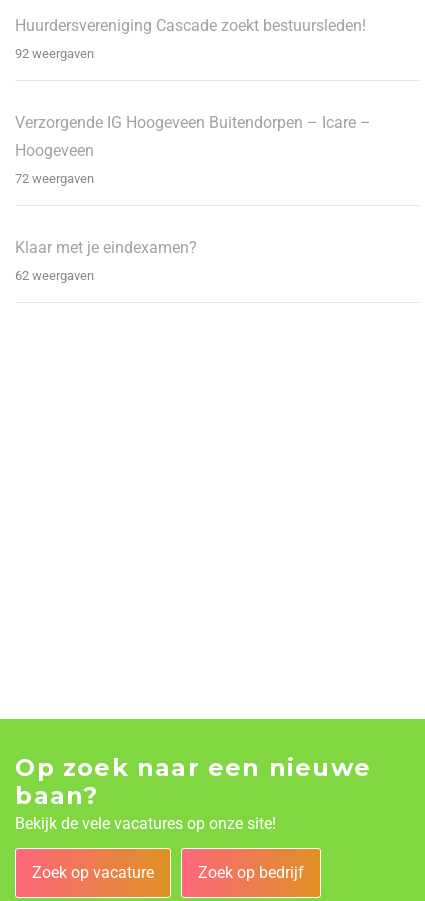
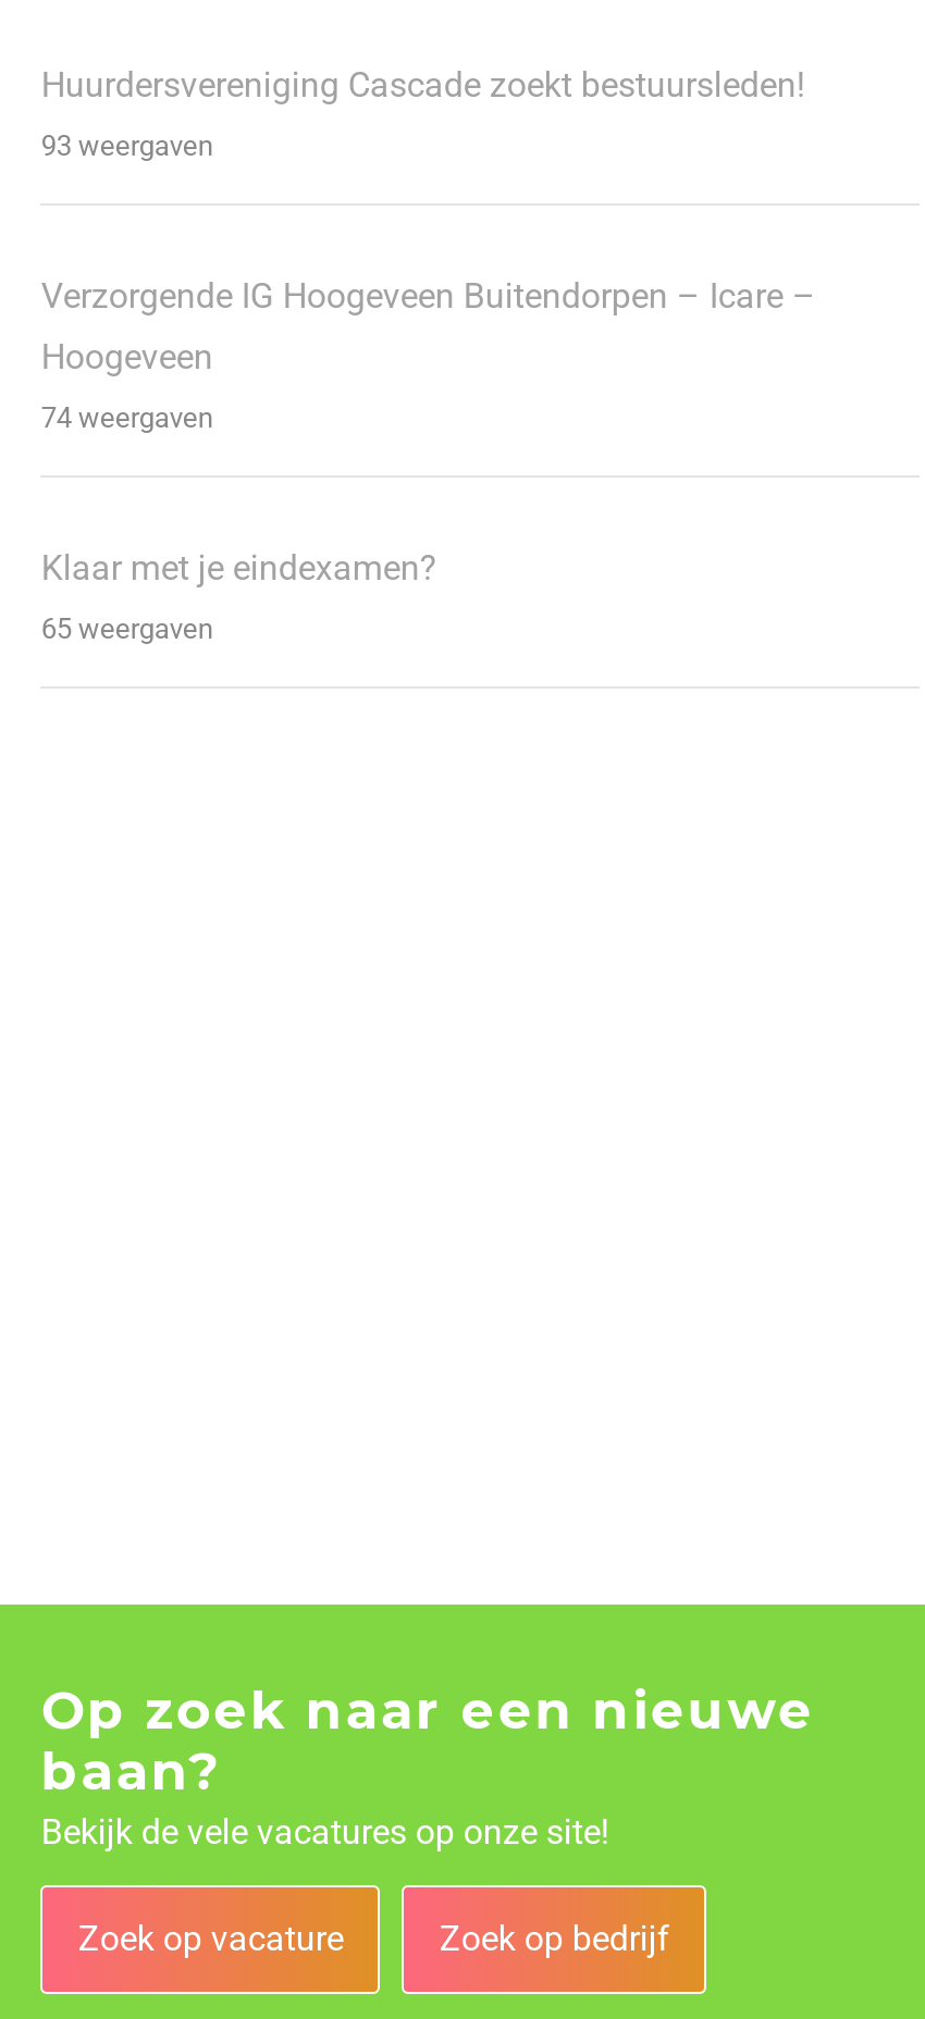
- 92 weergaven
+ 93 weergaven

- 72 weergaven
+ 74 weergaven

- 62 weergaven
+ 65 weergaven
